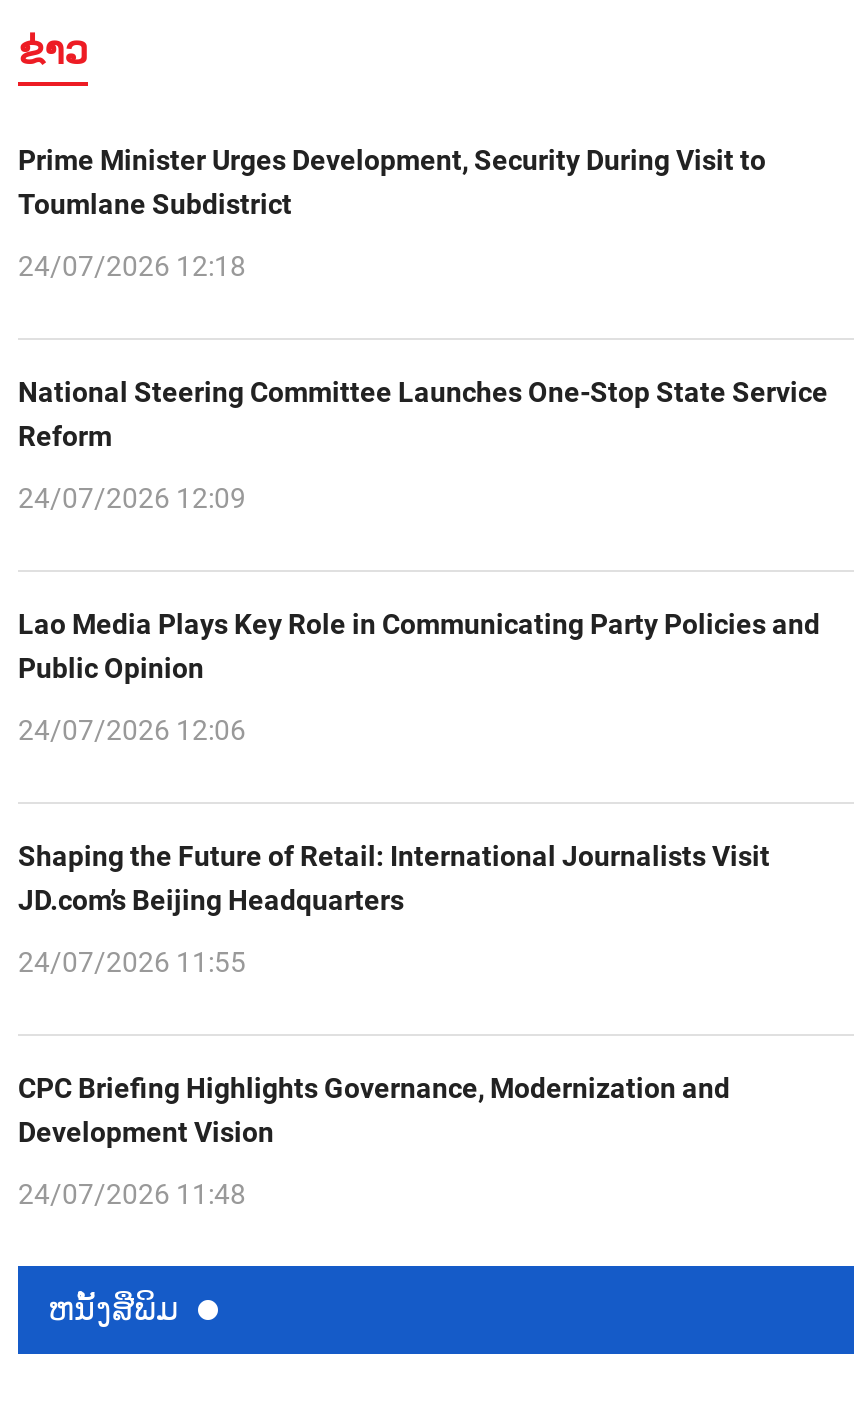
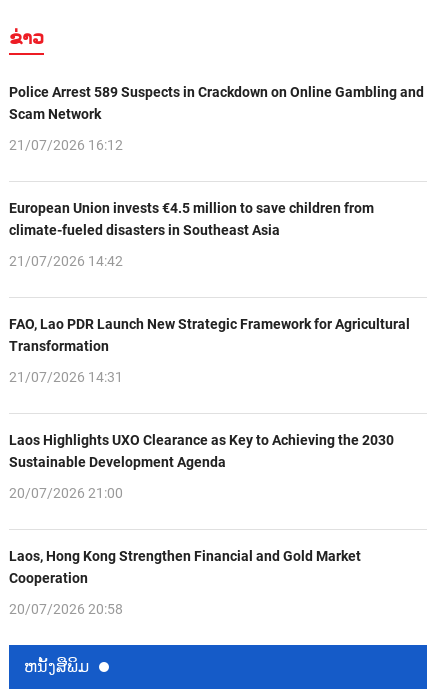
- Prime Minister Urges Development, Security During Visit to
- Toumlane Subdistrict
+ Police Arrest 589 Suspects in Crackdown on Online Gambling and
+ Scam Network

- 24/07/2026 12:18
+ 21/07/2026 16:12

- National Steering Committee Launches One-Stop State Service
- Reform
+ European Union invests €4.5 million to save children from
+ climate-fueled disasters in Southeast Asia

- 24/07/2026 12:09
+ 21/07/2026 14:42

- Lao Media Plays Key Role in Communicating Party Policies and
- Public Opinion
+ FAO, Lao PDR Launch New Strategic Framework for Agricultural
+ Transformation

- 24/07/2026 12:06
+ 21/07/2026 14:31

- Shaping the Future of Retail: International Journalists Visit
- JD.com’s Beijing Headquarters
+ Laos Highlights UXO Clearance as Key to Achieving the 2030
+ Sustainable Development Agenda

- 24/07/2026 11:55
+ 20/07/2026 21:00

- CPC Briefing Highlights Governance, Modernization and
- Development Vision
+ Laos, Hong Kong Strengthen Financial and Gold Market
+ Cooperation

- 24/07/2026 11:48
+ 20/07/2026 20:58
